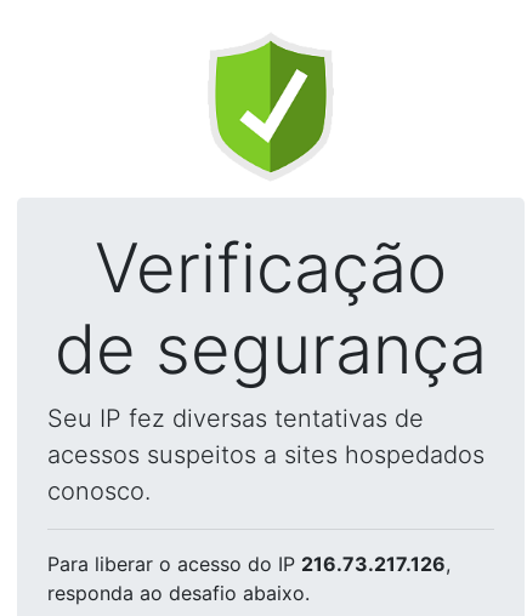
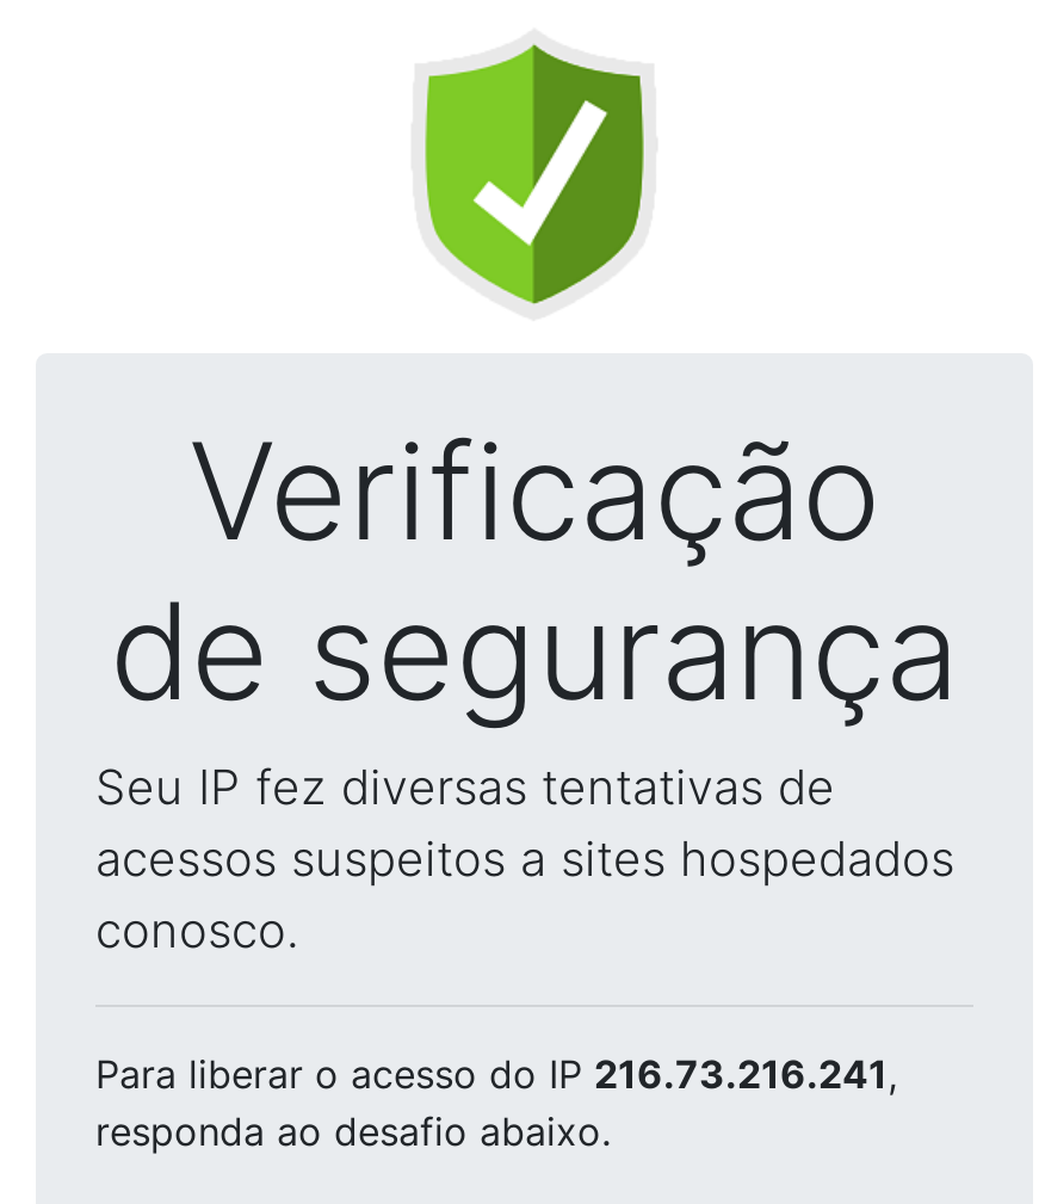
- Para liberar o acesso do IP 216.73.217.126,
+ Para liberar o acesso do IP 216.73.216.241,
